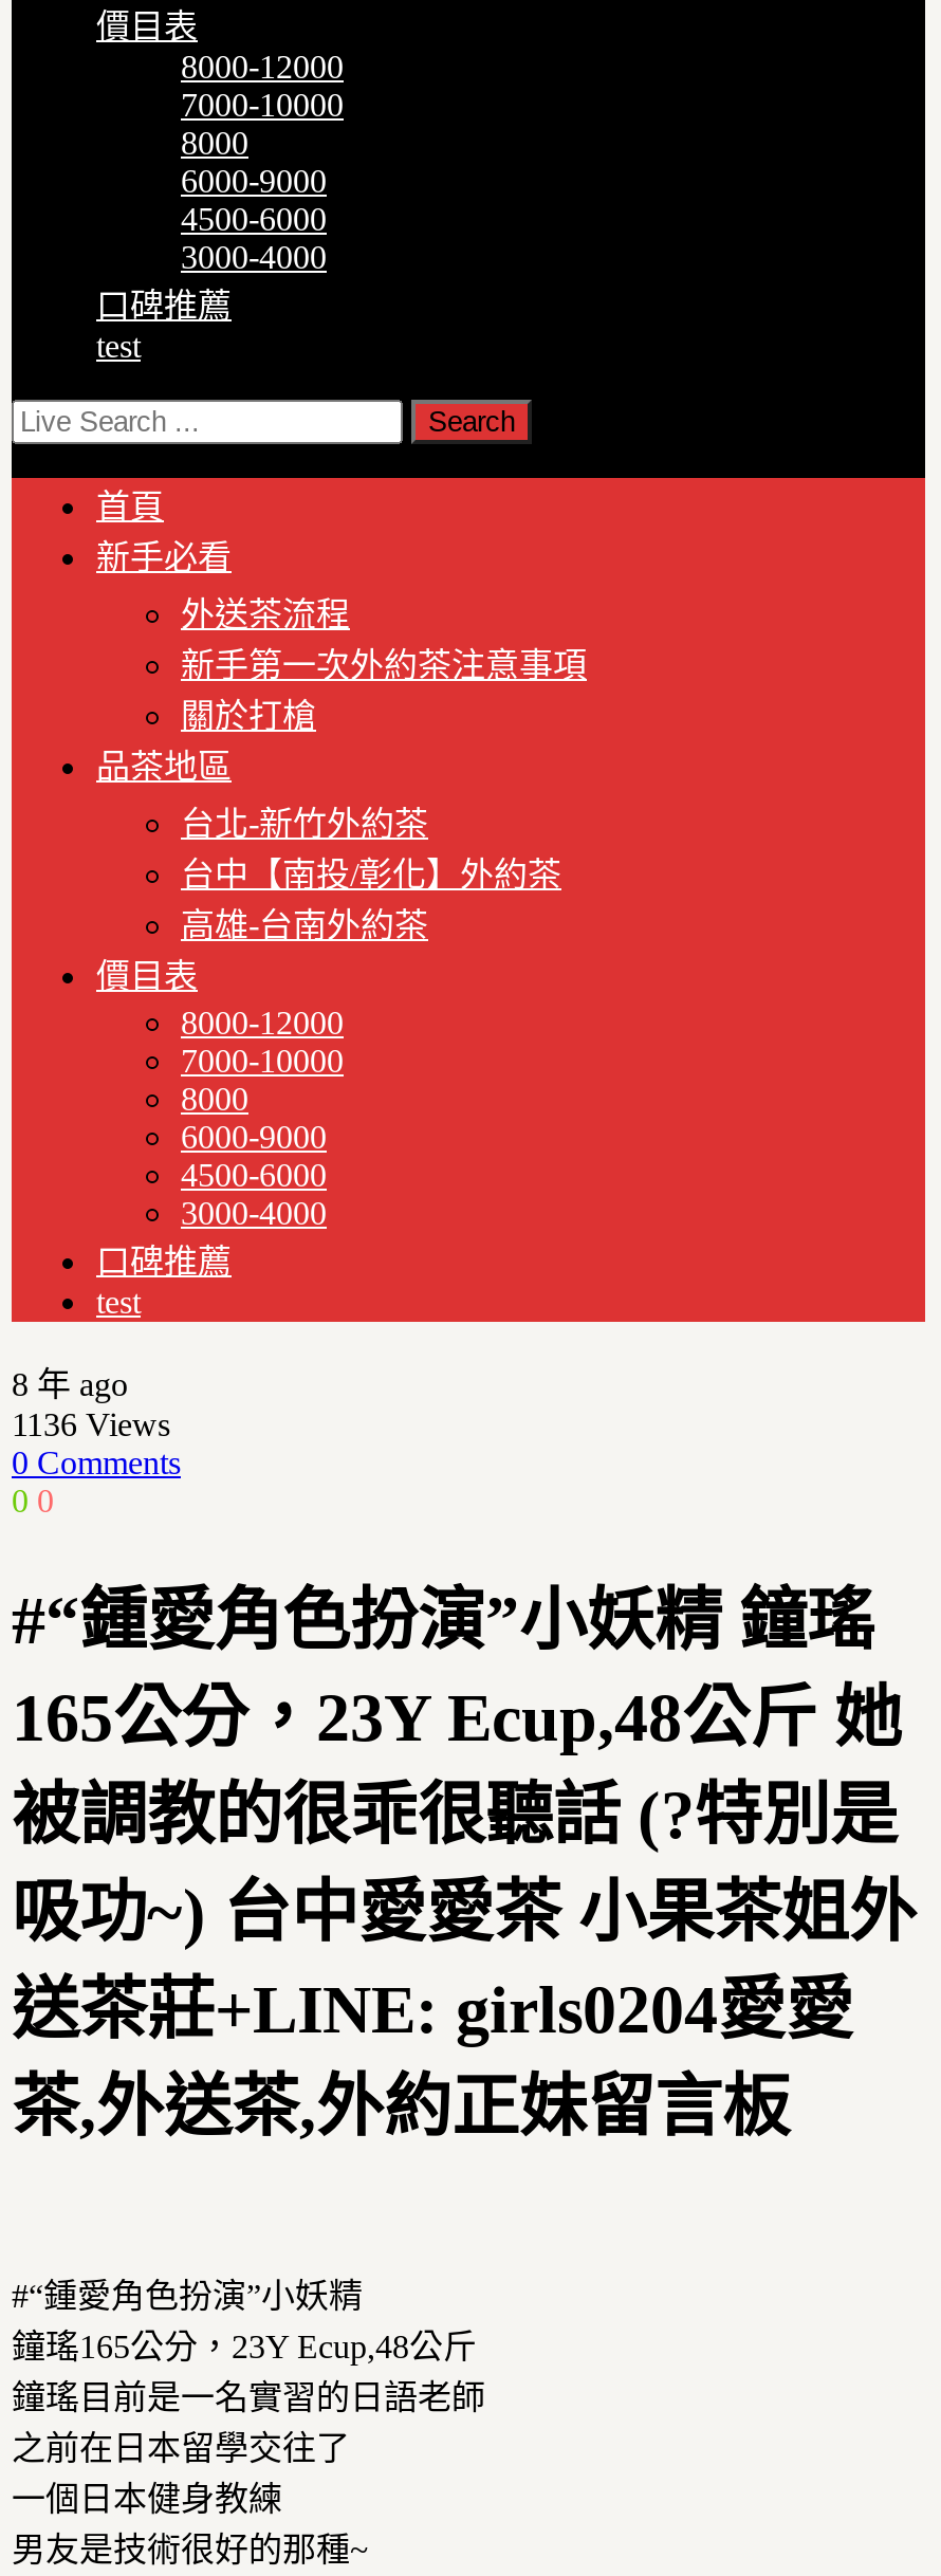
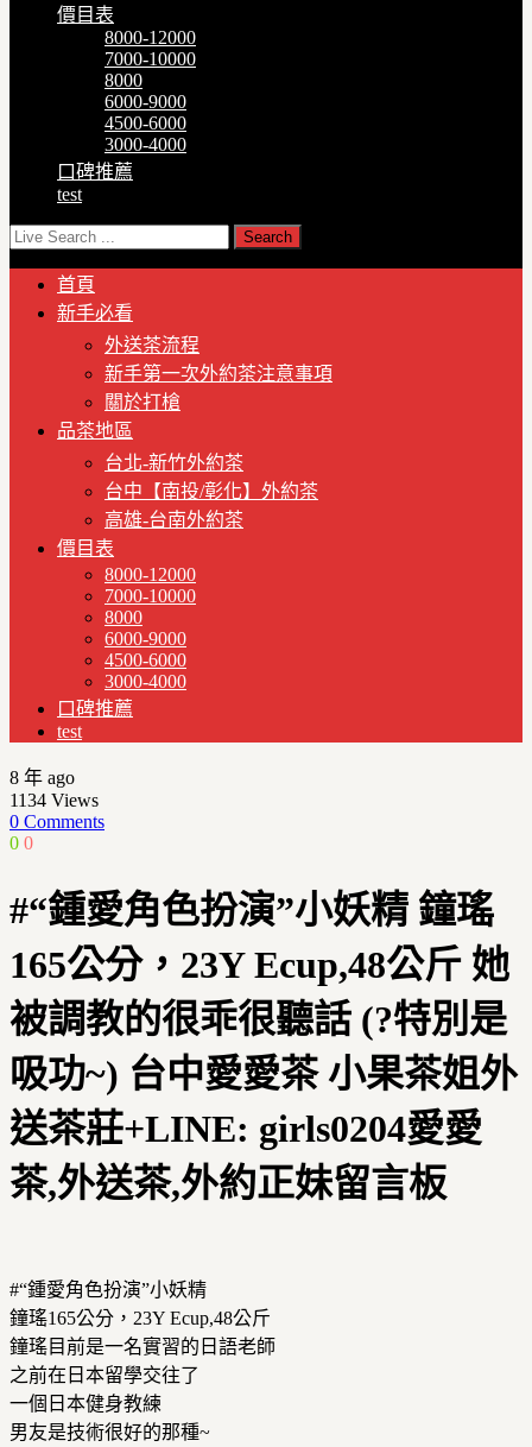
- 1136 Views
+ 1134 Views
